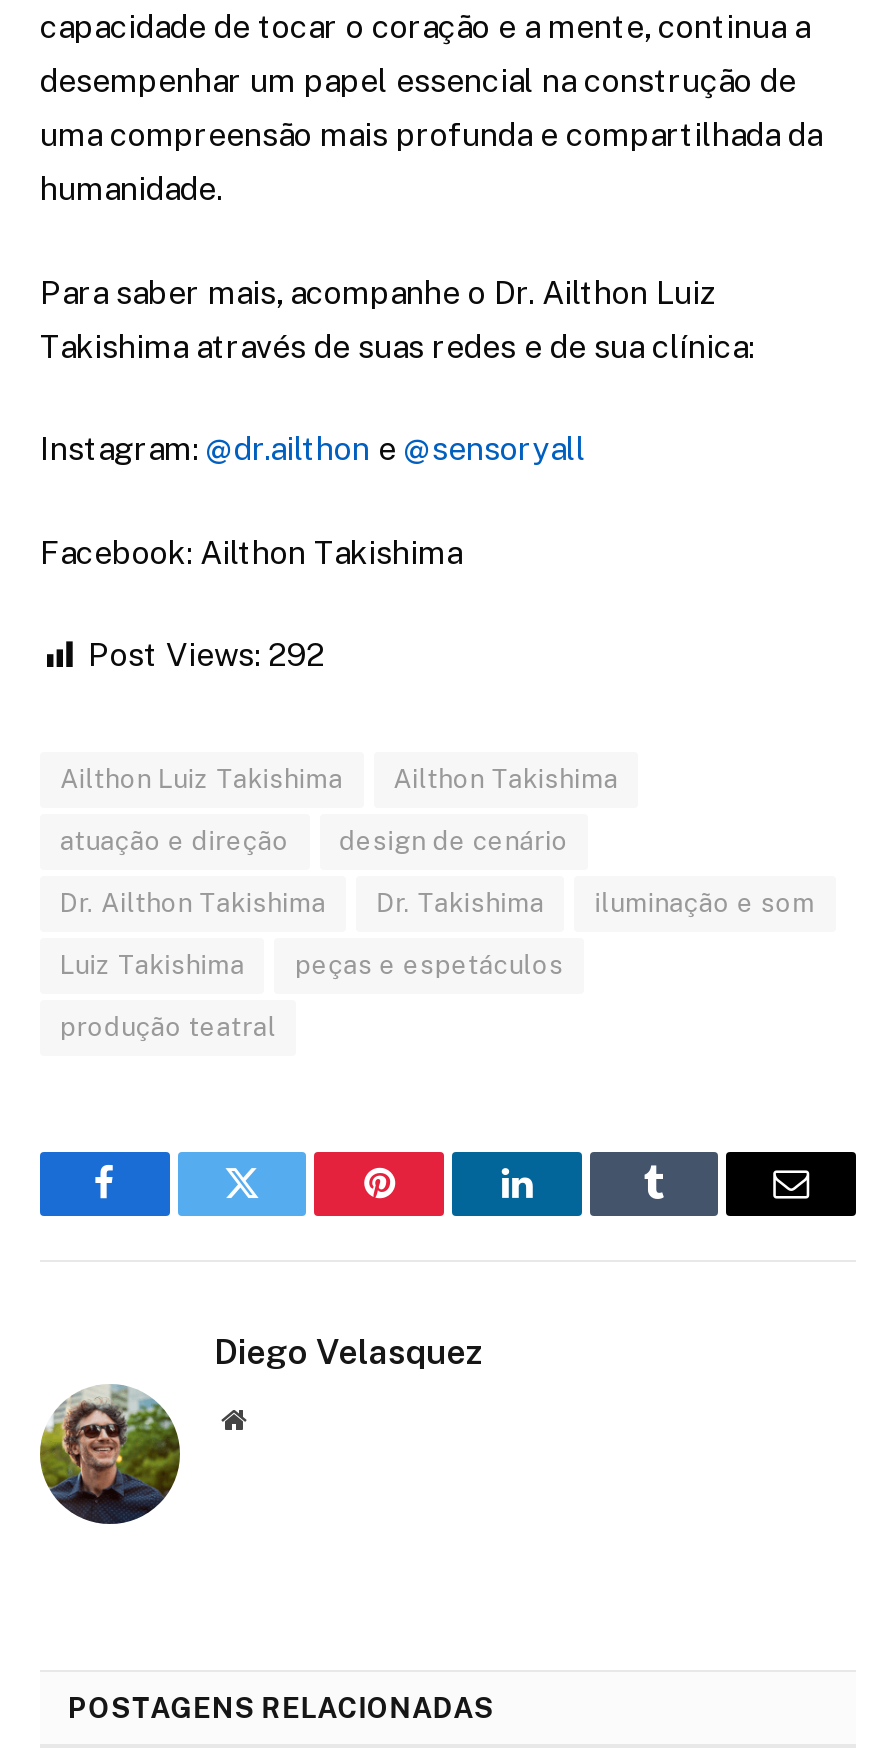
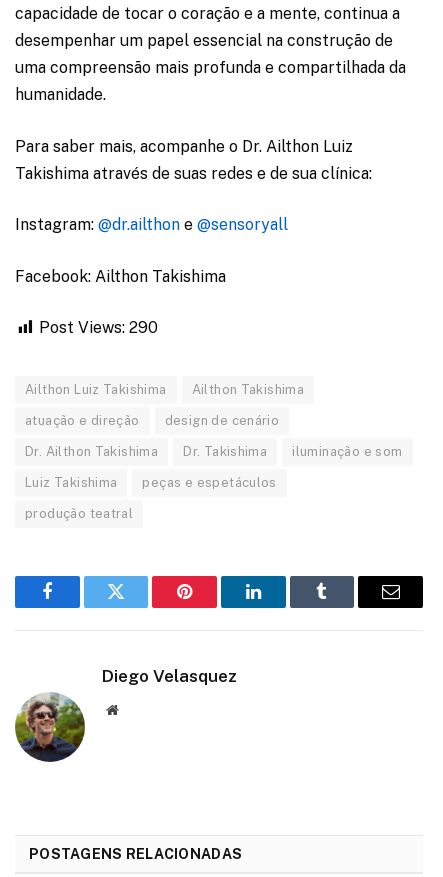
- Post Views: 292
+ Post Views: 290
